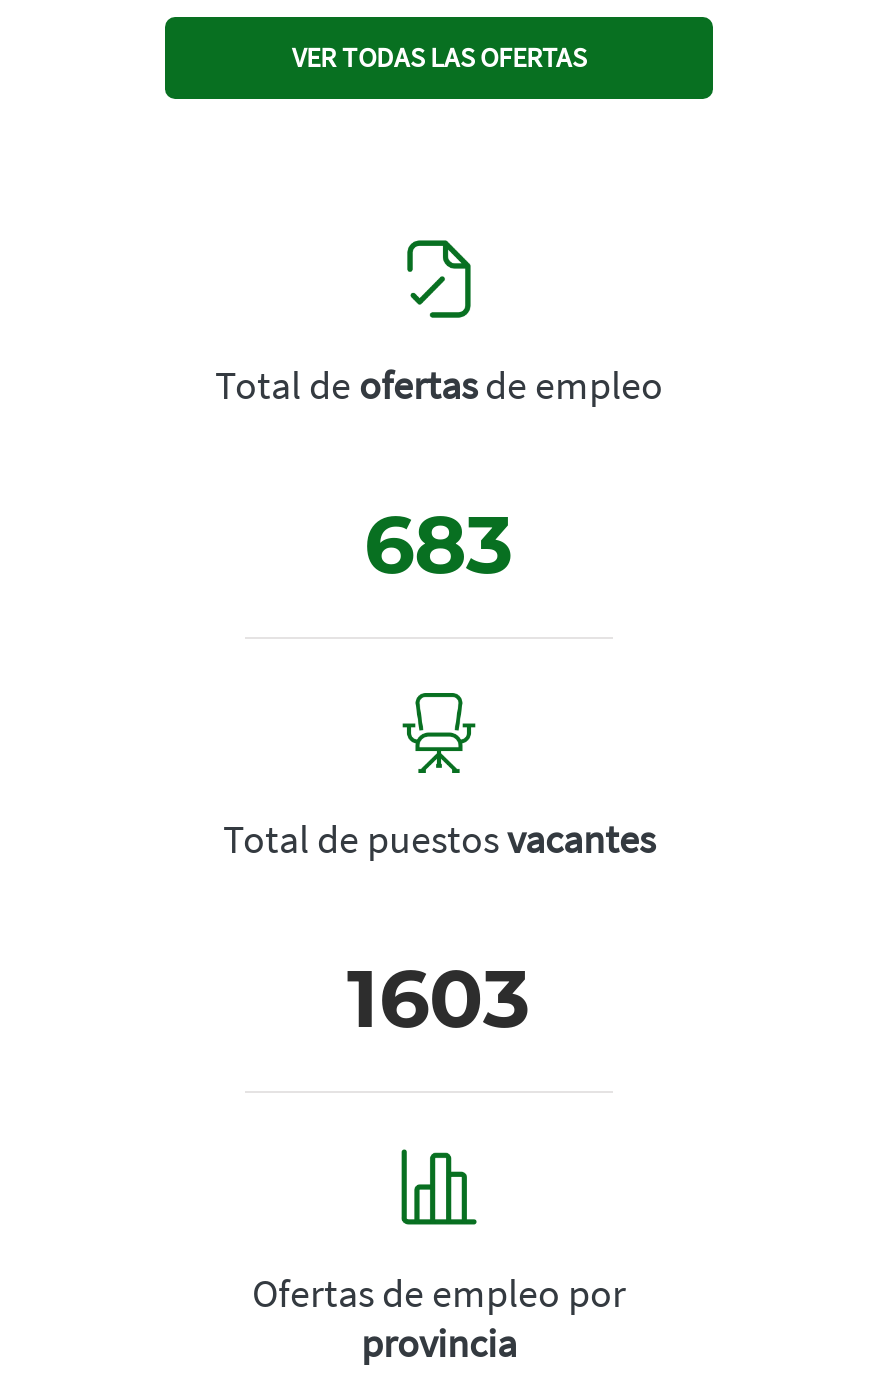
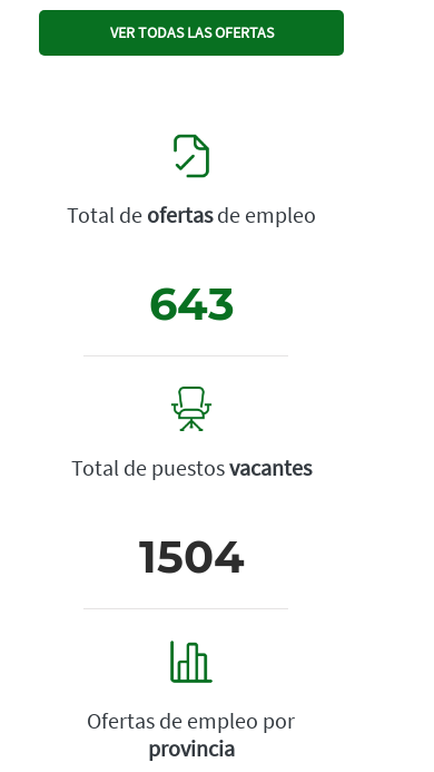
- 683
+ 643

- 1603
+ 1504
